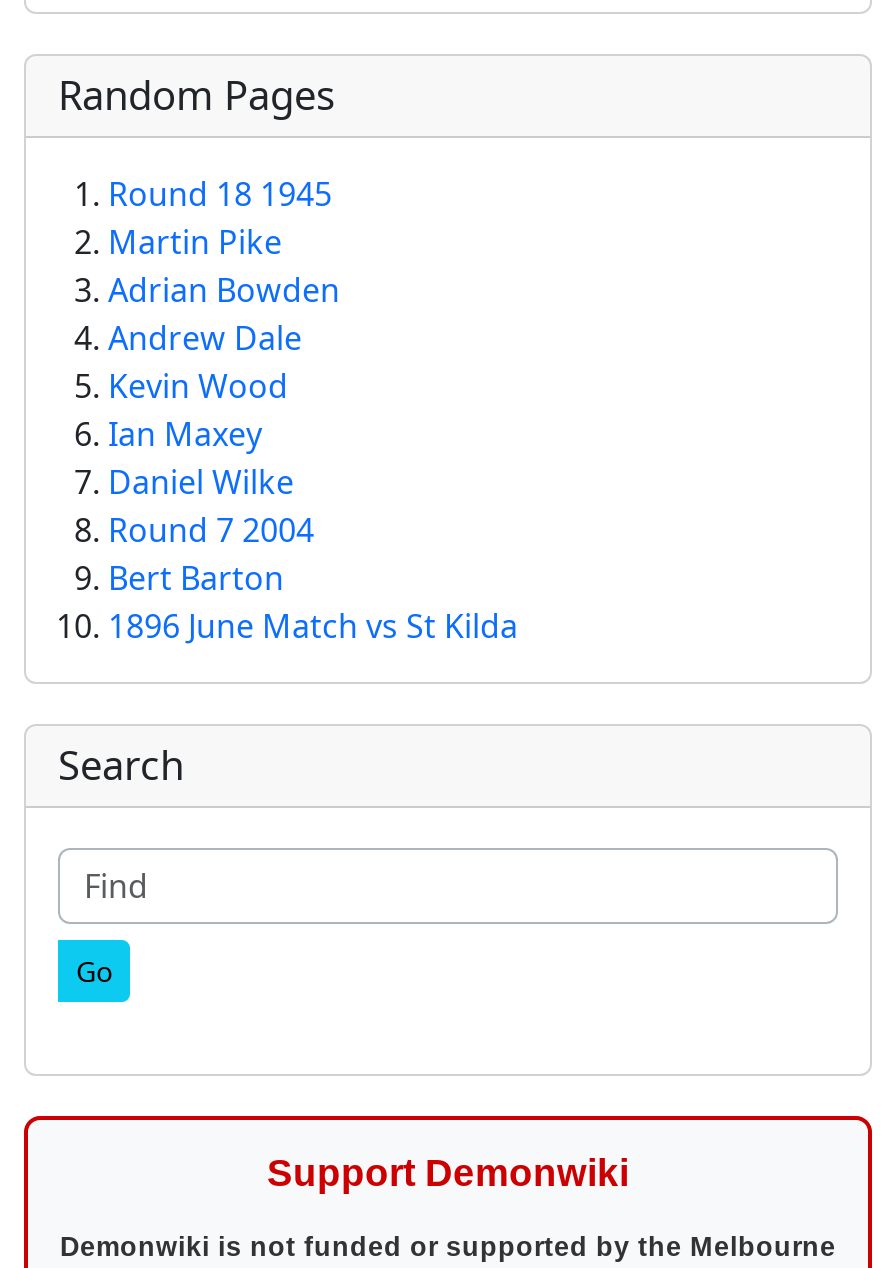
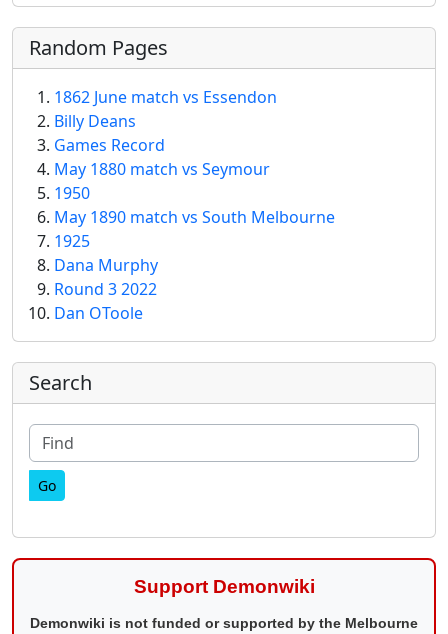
- Round 18 1945
- Martin Pike
- Adrian Bowden
- Andrew Dale
- Kevin Wood
- Ian Maxey
- Daniel Wilke
- Round 7 2004
- Bert Barton
- 1896 June Match vs St Kilda
+ 1862 June match vs Essendon
+ Billy Deans
+ Games Record
+ May 1880 match vs Seymour
+ 1950
+ May 1890 match vs South Melbourne
+ 1925
+ Dana Murphy
+ Round 3 2022
+ Dan OToole
